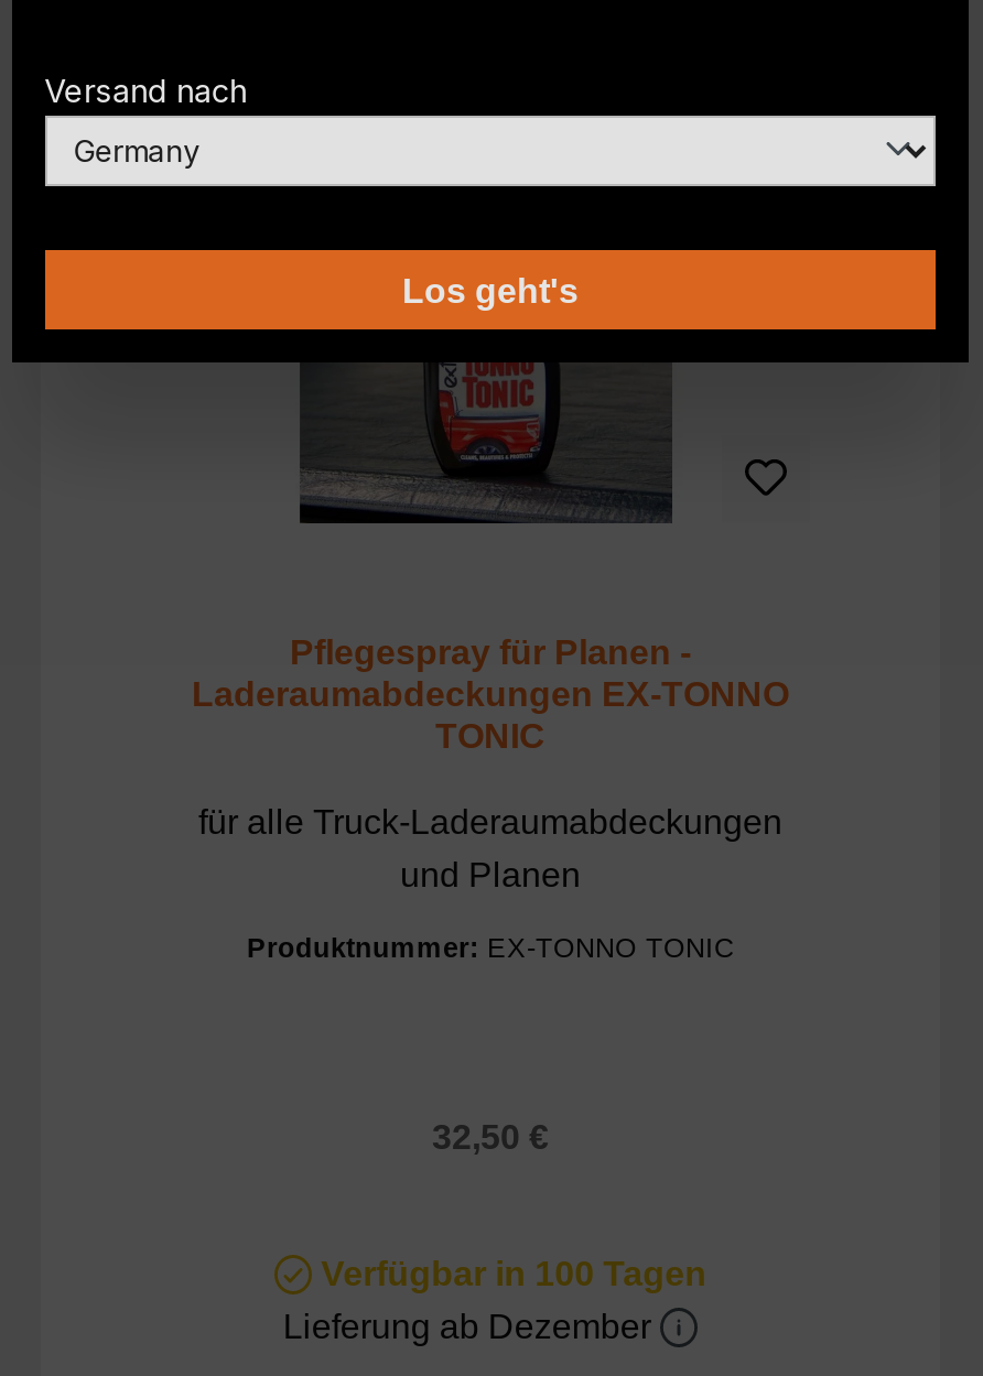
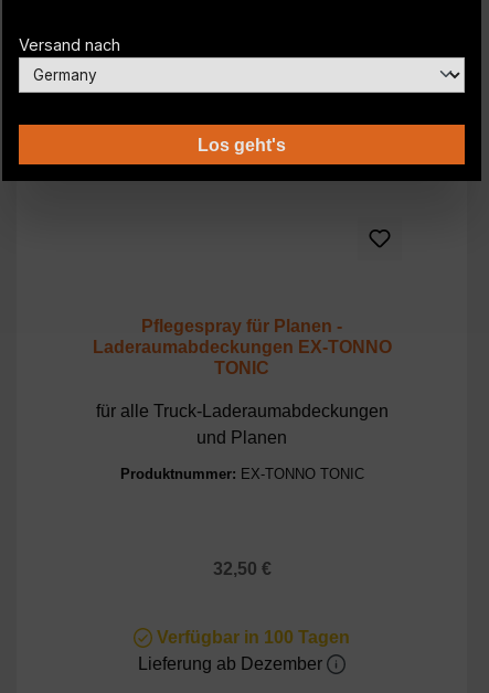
- [image]
